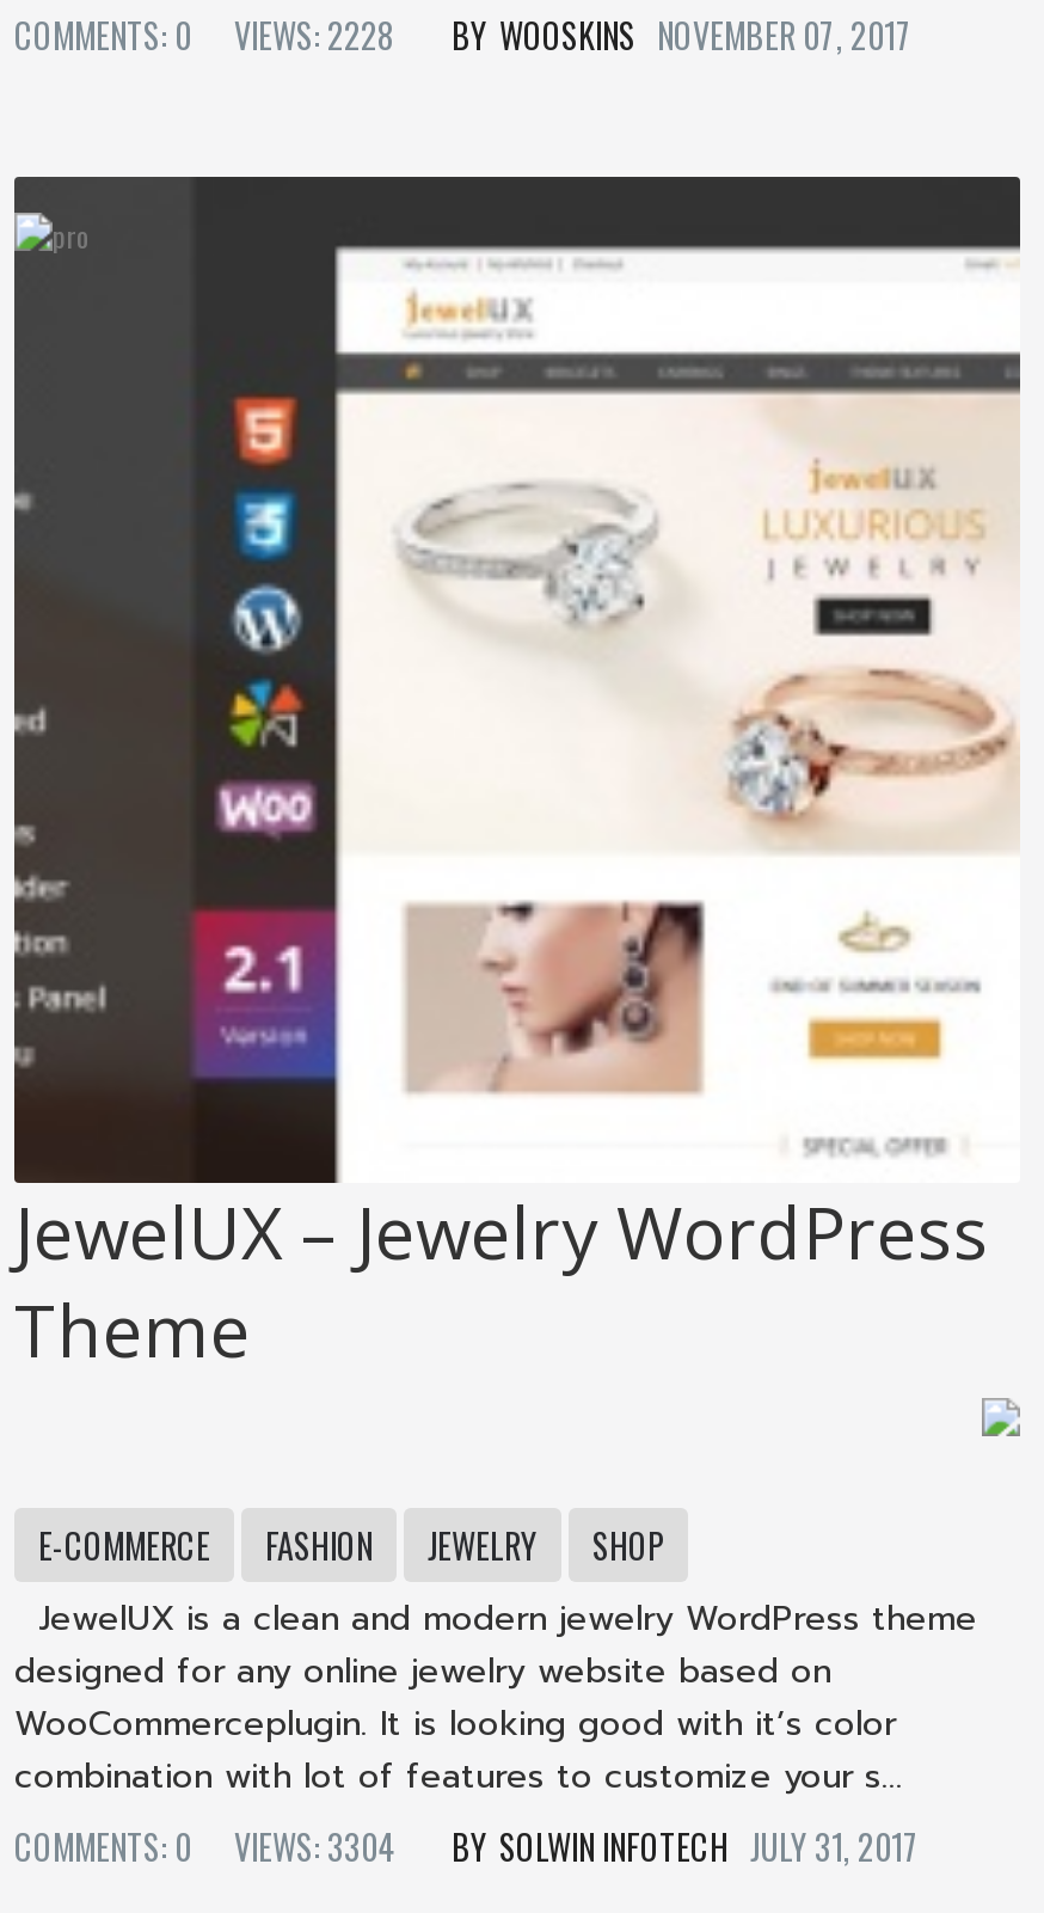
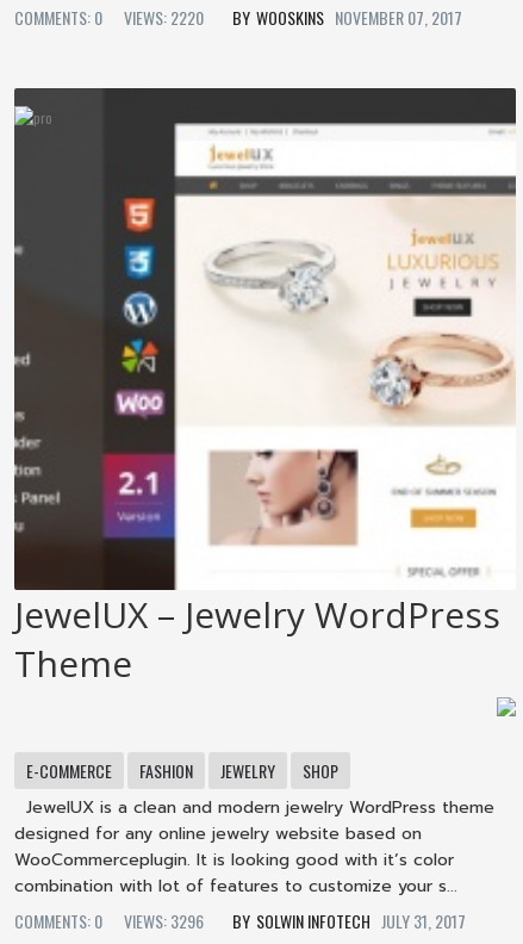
- COMMENTS: 0 VIEWS: 2228 WOOSKINS NOVEMBER 07, 2017
+ COMMENTS: 0 VIEWS: 2220 WOOSKINS NOVEMBER 07, 2017

- COMMENTS: 0 VIEWS: 3304 SOLWIN INFOTECH JULY 31, 2017
+ COMMENTS: 0 VIEWS: 3296 SOLWIN INFOTECH JULY 31, 2017
